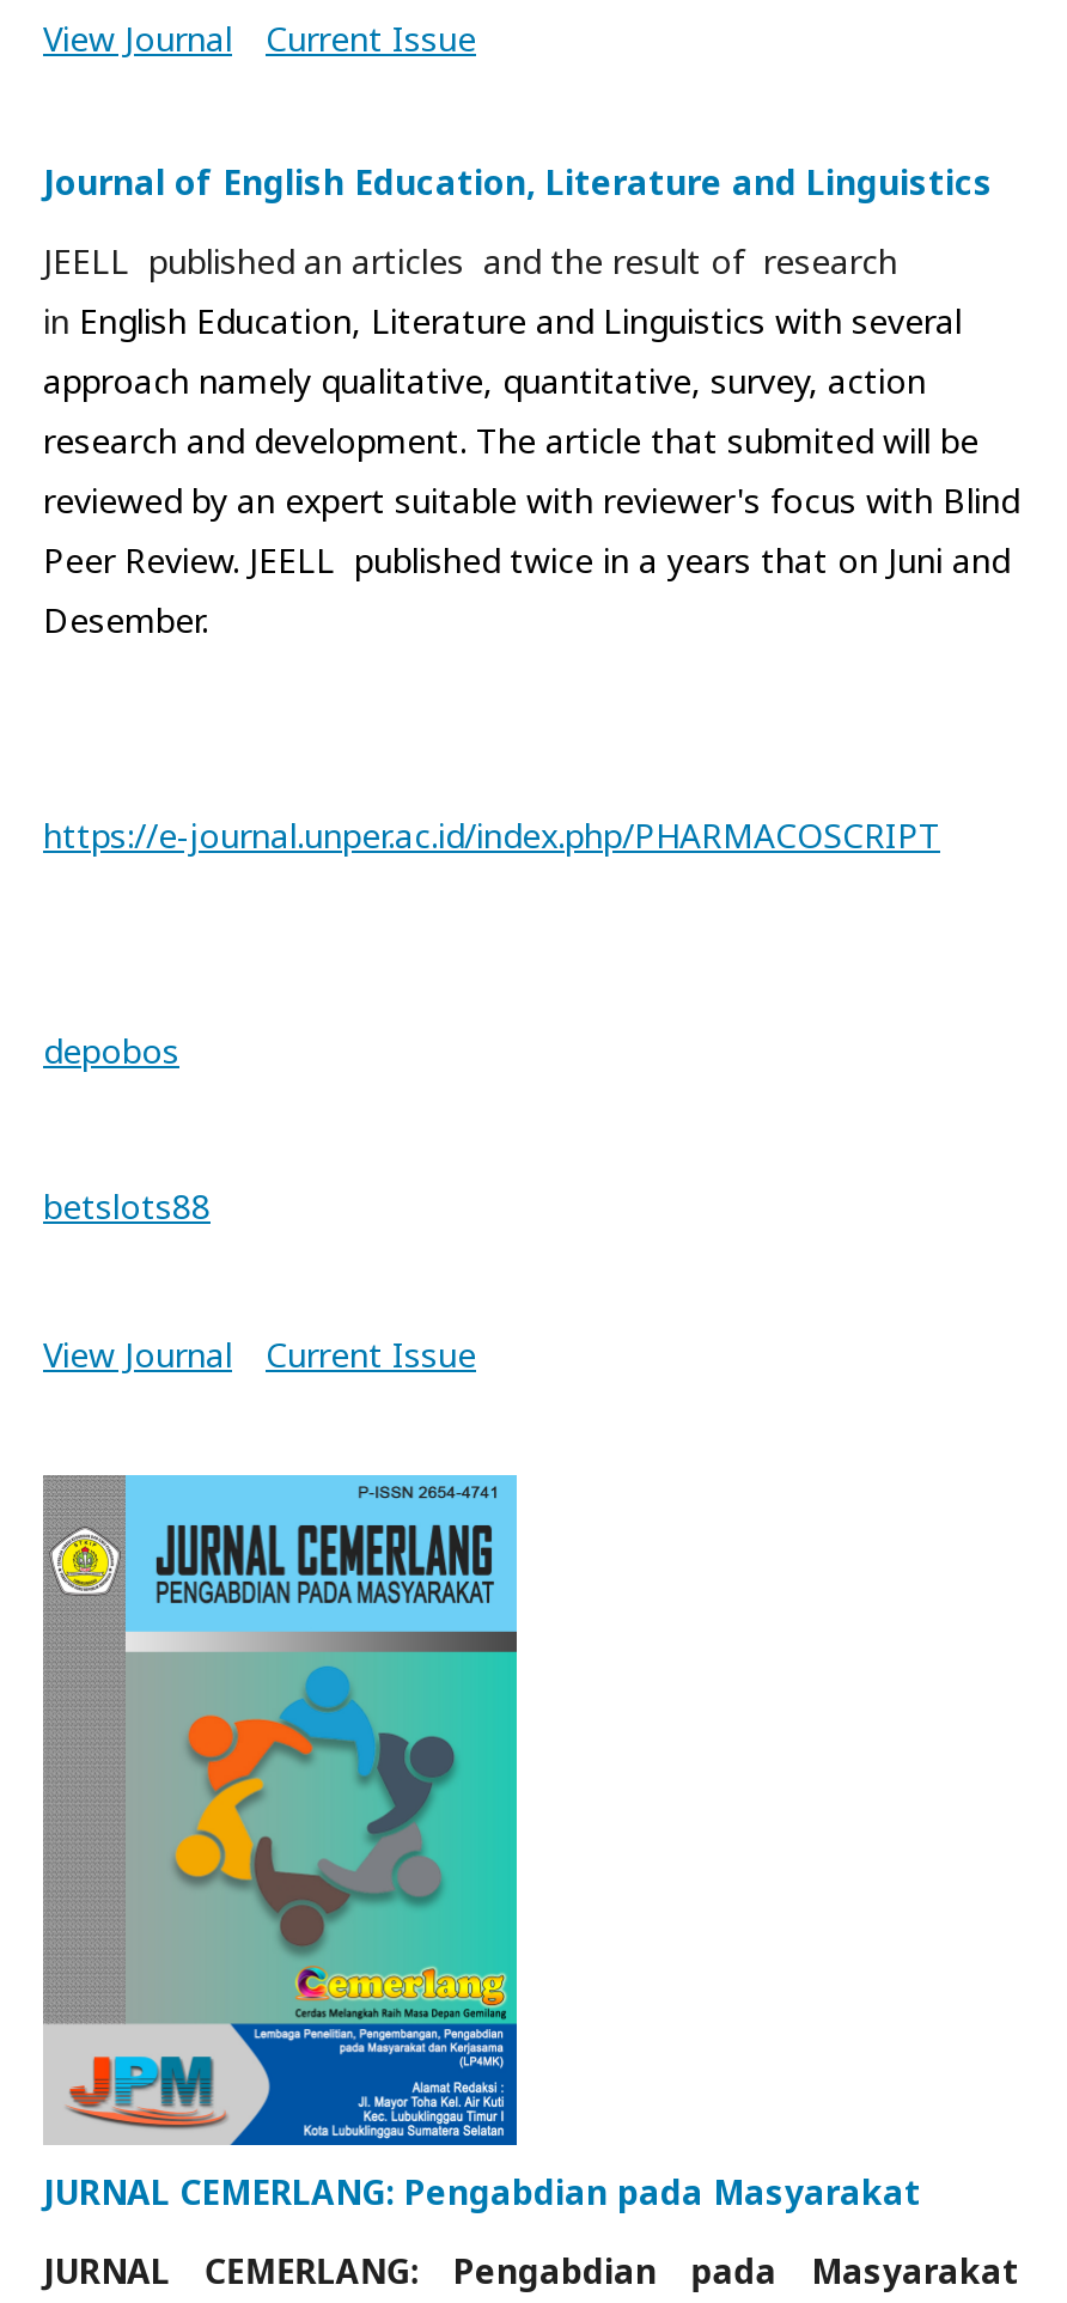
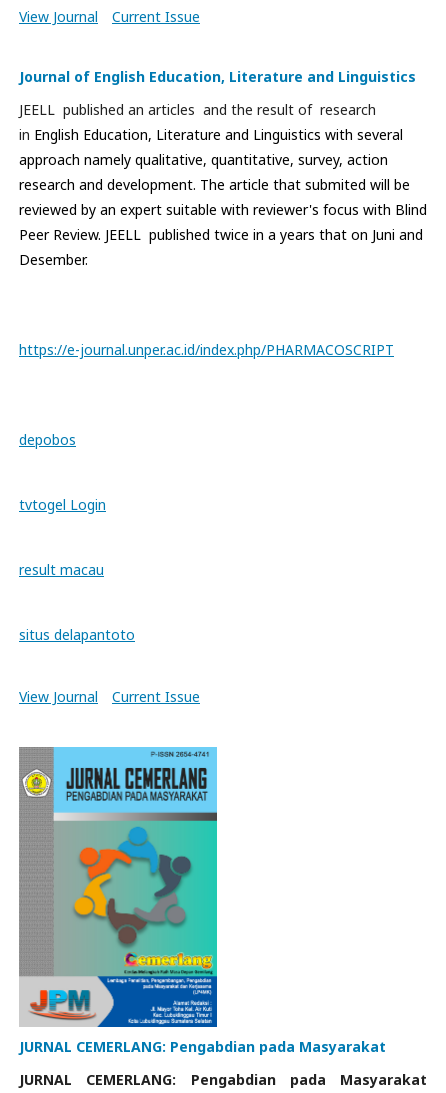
- betslots88
+ tvtogel Login
+ result macau
+ situs delapantoto
